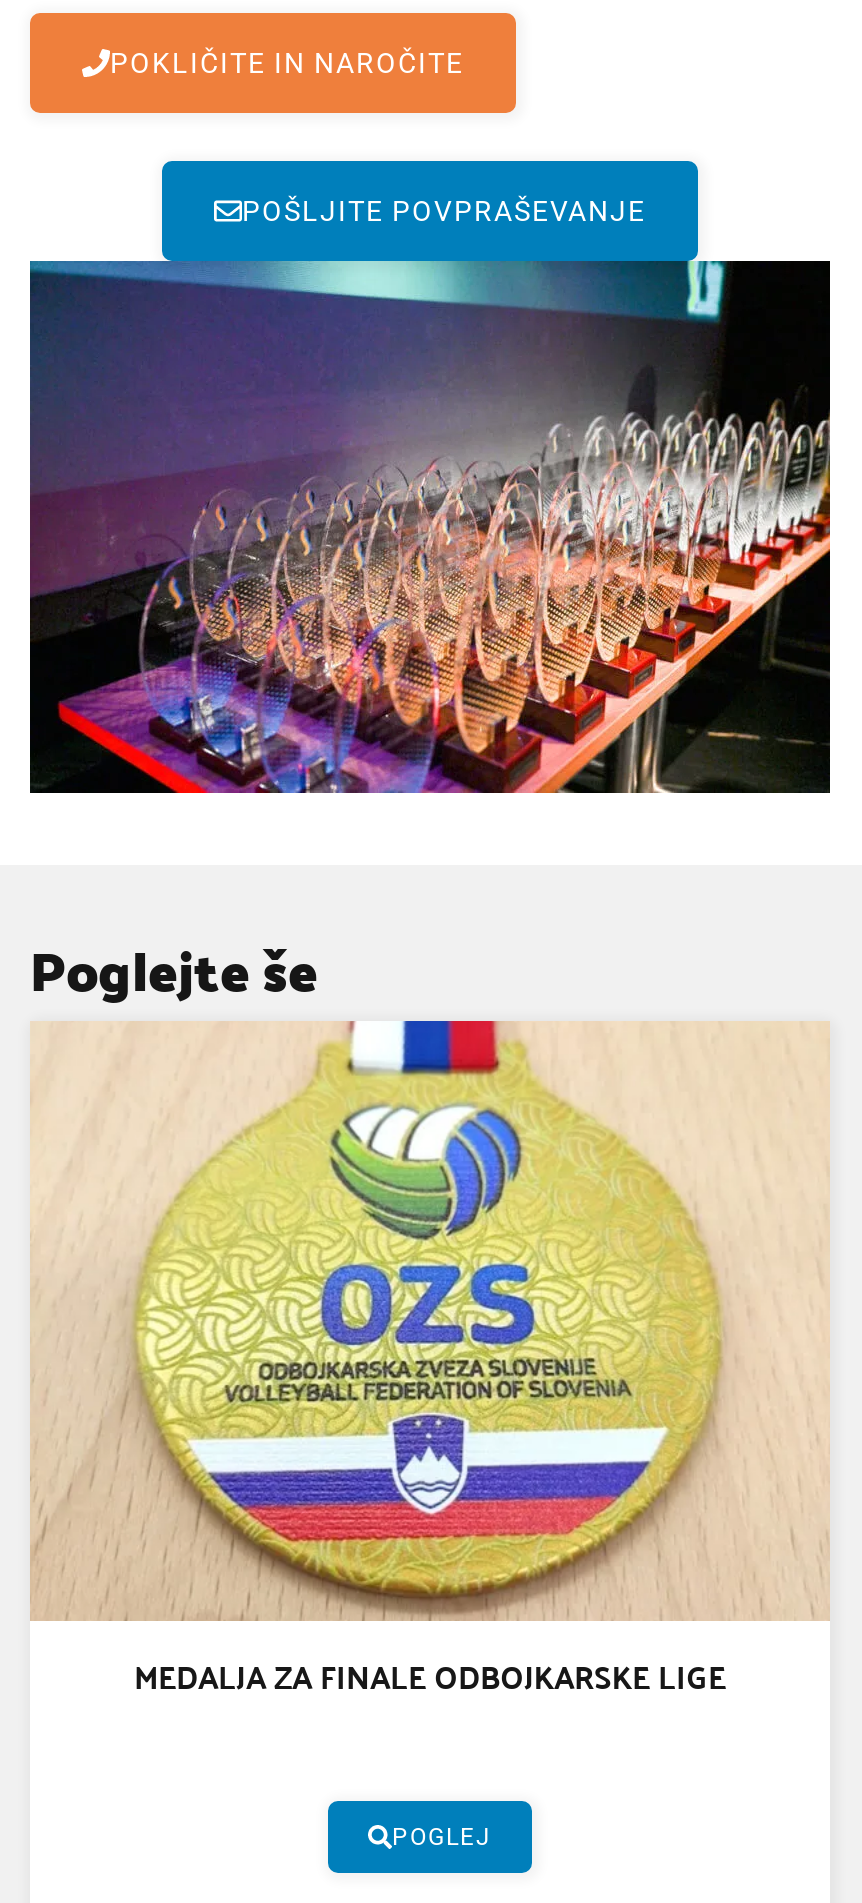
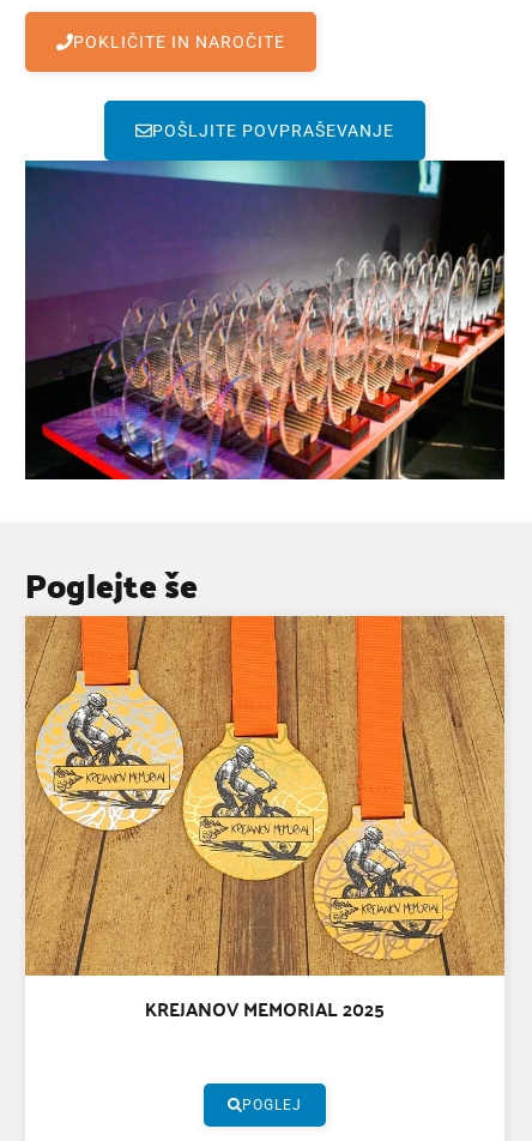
- [image]
- MEDALJA ZA FINALE ODBOJKARSKE LIGE
+ [image]
+ KREJANOV MEMORIAL 2025
